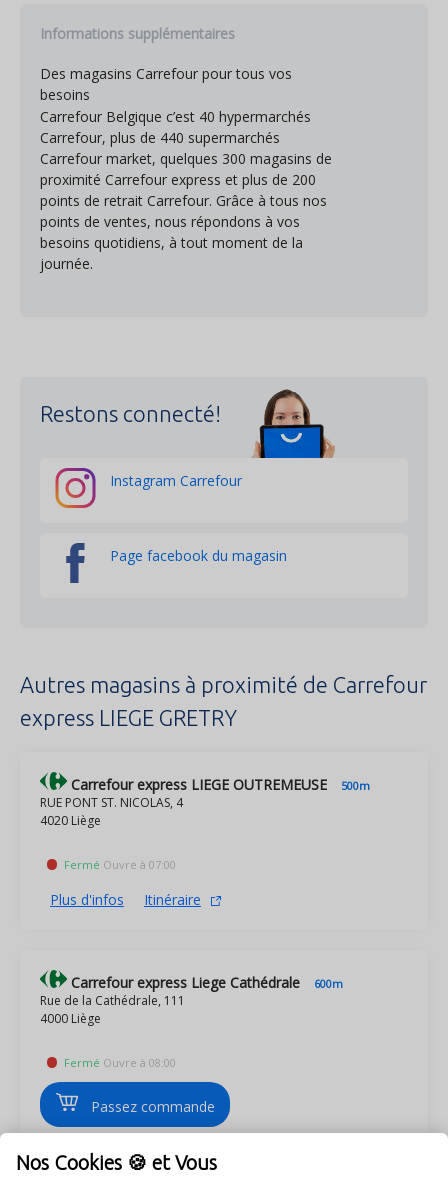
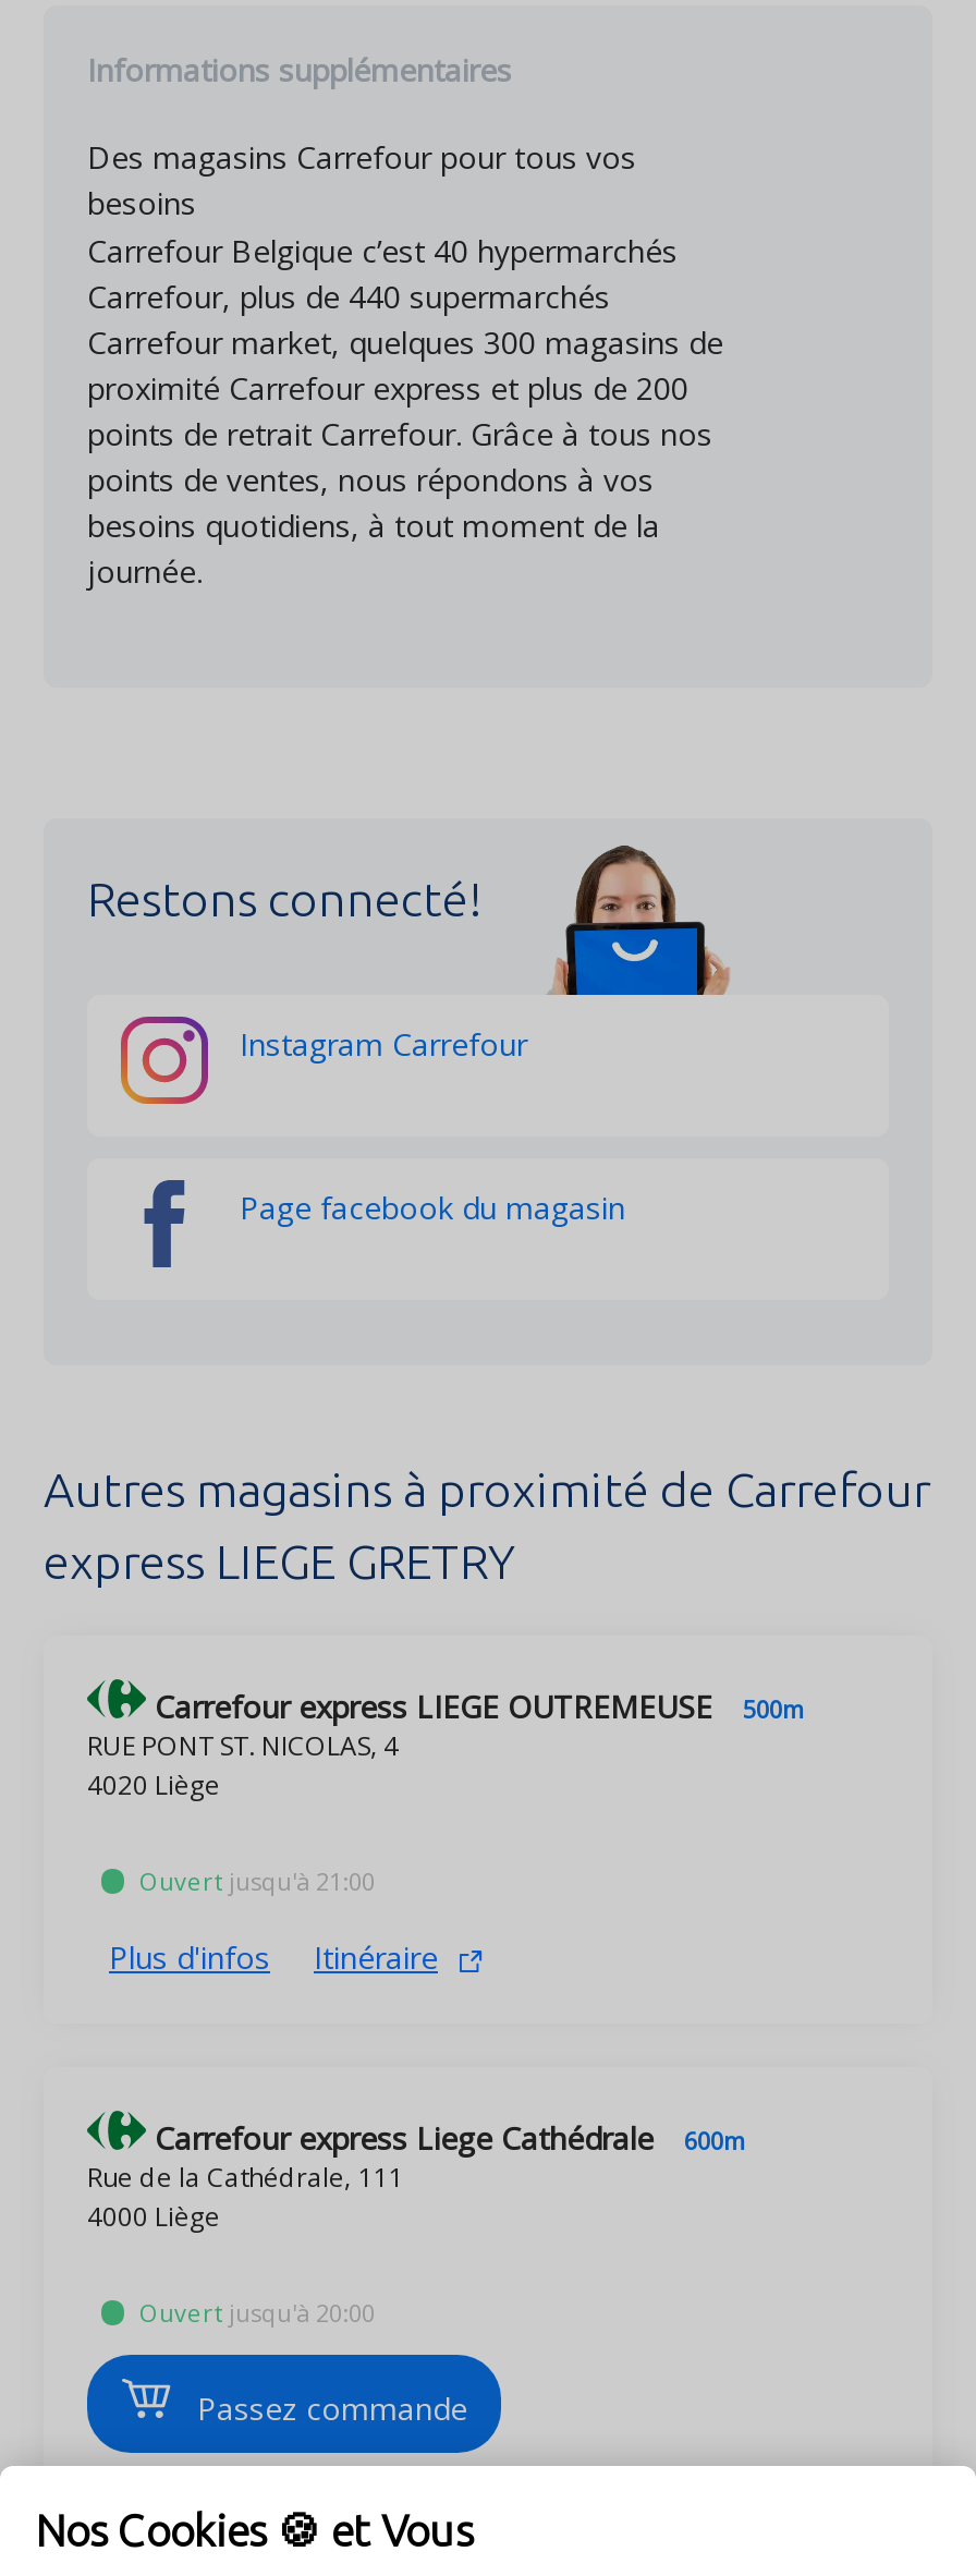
- Fermé Ouvre à 07:00
+ Ouvert jusqu'à 21:00

- Fermé Ouvre à 08:00
+ Ouvert jusqu'à 20:00
